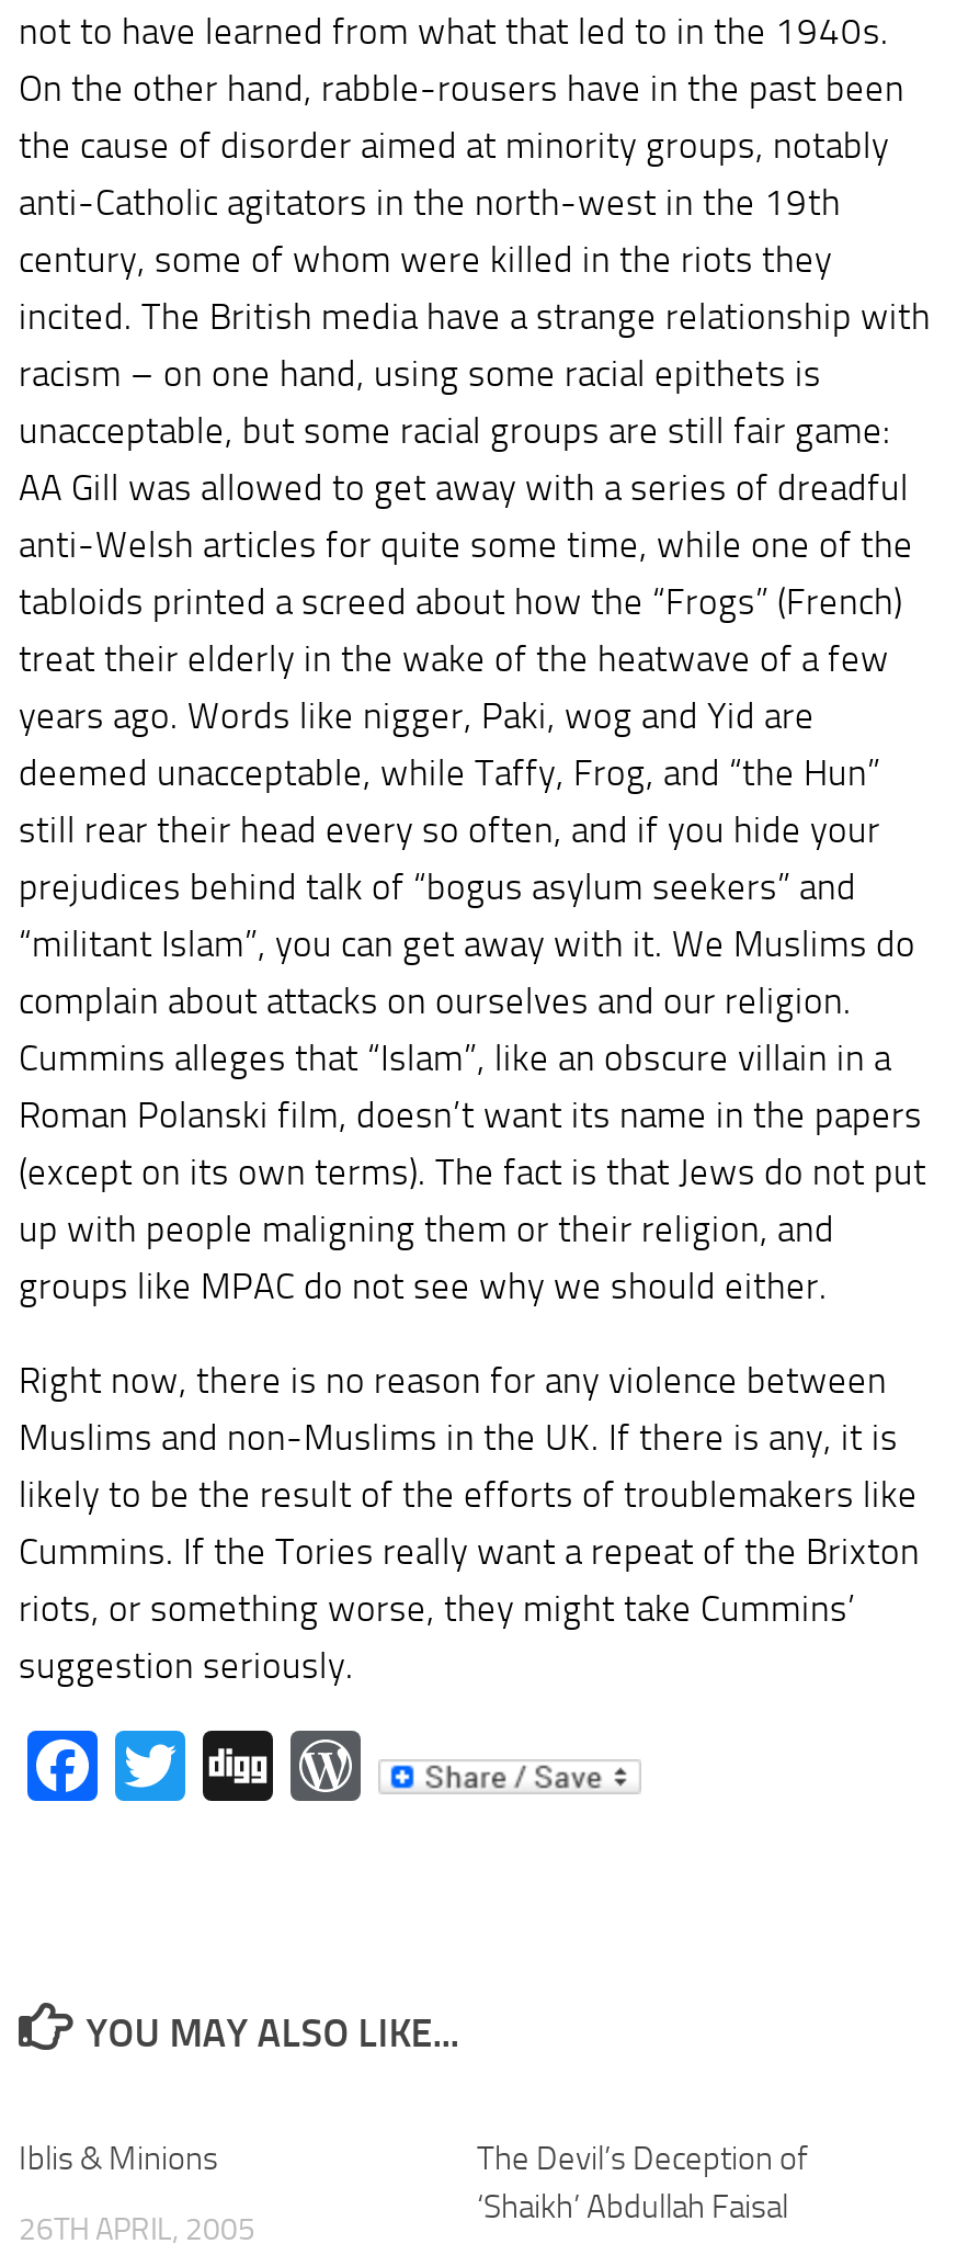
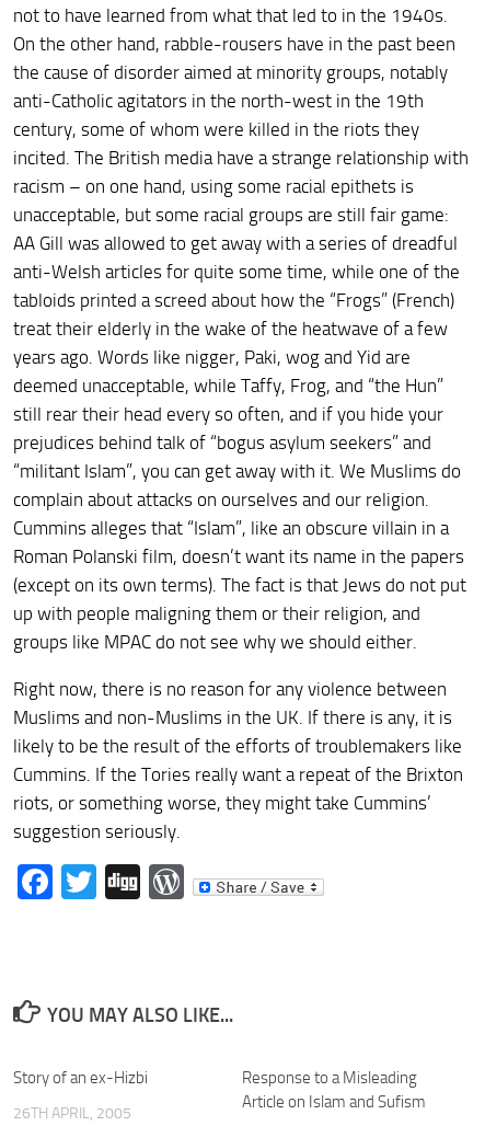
- Iblis & Minions
+ Story of an ex-Hizbi

- The Devil’s Deception of
- ‘Shaikh’ Abdullah Faisal
+ Response to a Misleading
+ Article on Islam and Sufism
